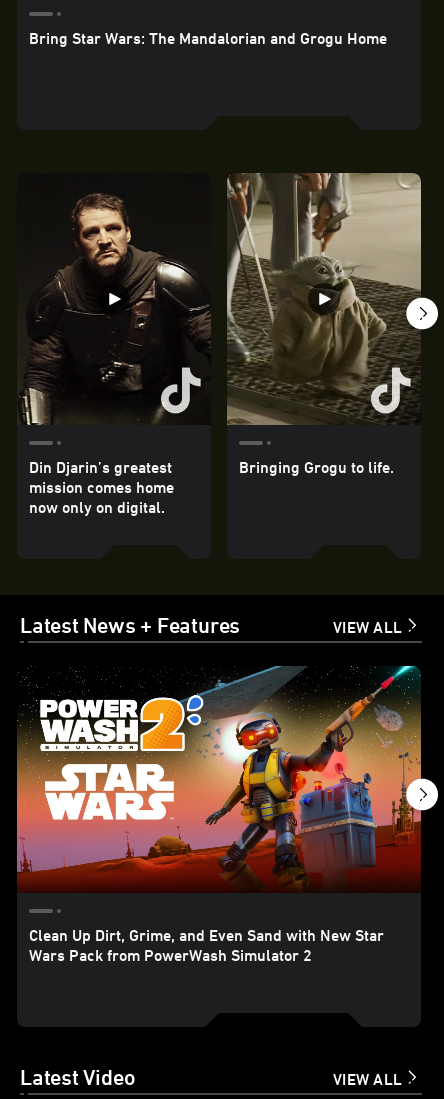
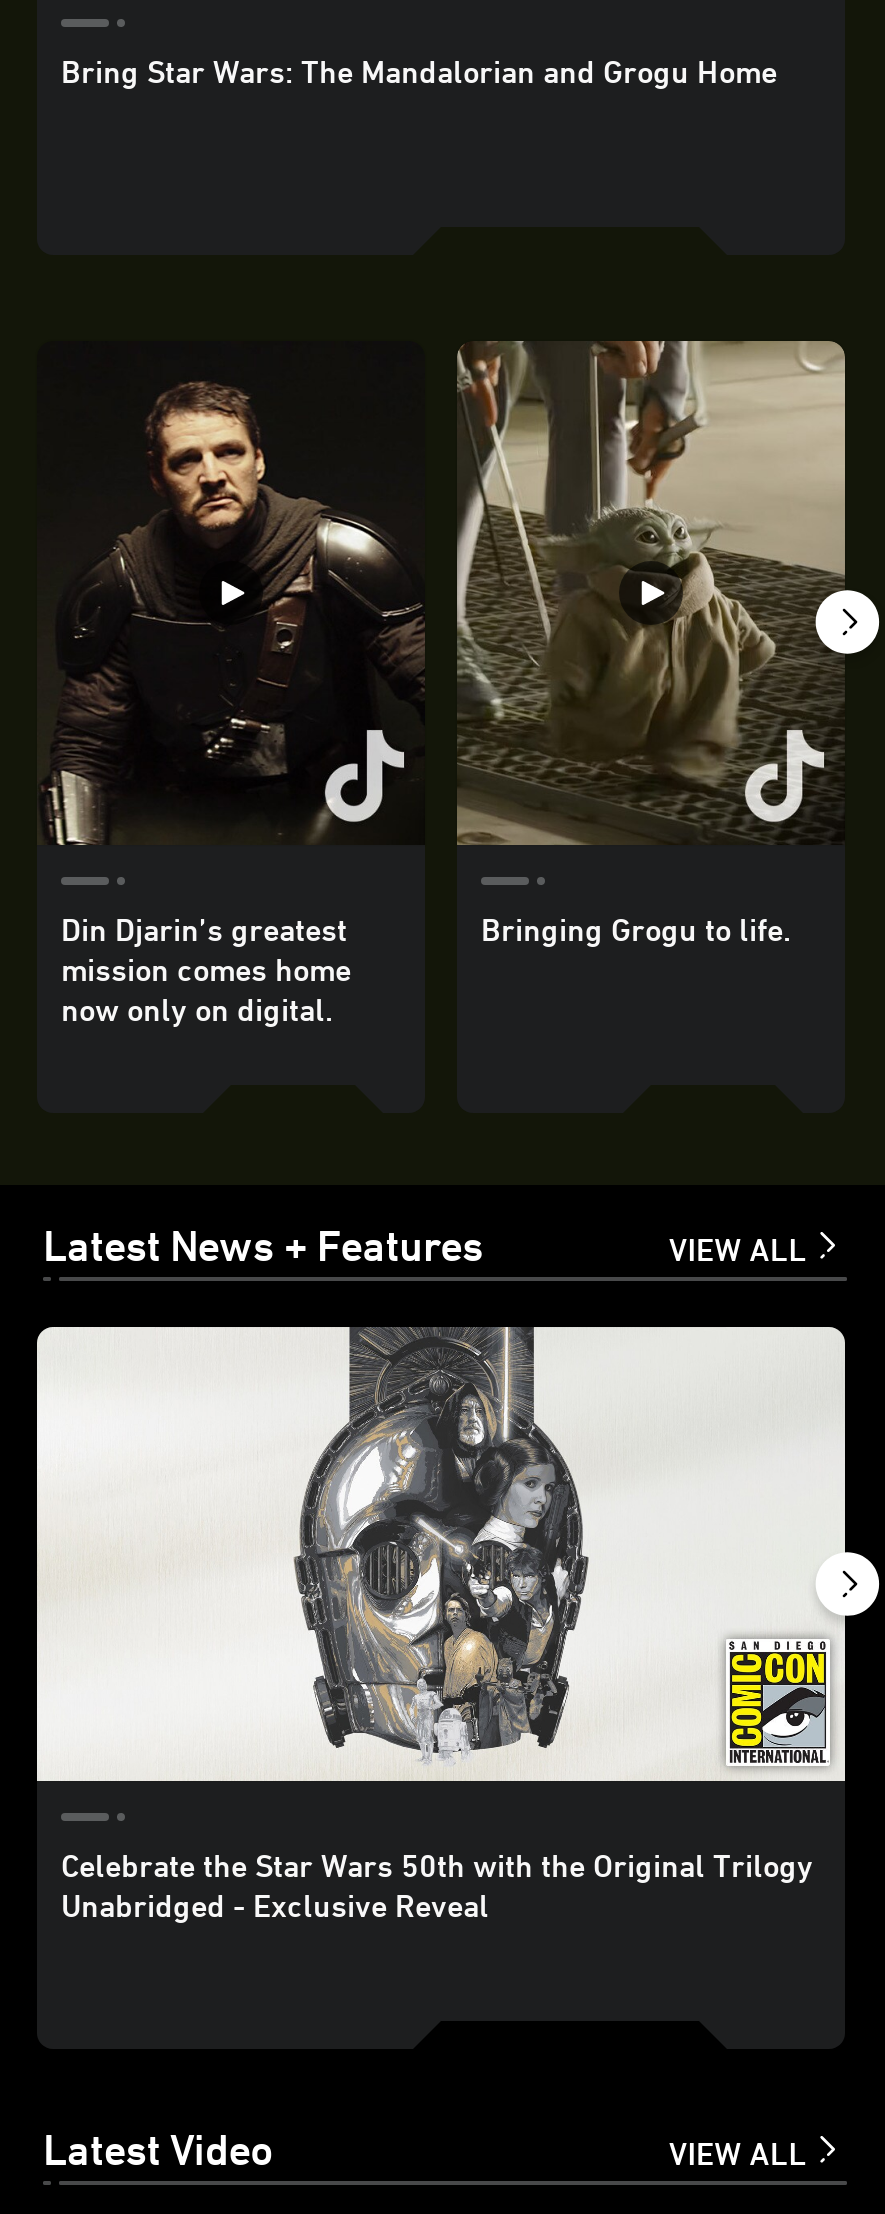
- [image]
- Clean Up Dirt, Grime, and Even Sand with New Star
- Wars Pack from PowerWash Simulator 2
+ [image]
+ Celebrate the Star Wars 50th with the Original Trilogy
+ Unabridged - Exclusive Reveal
